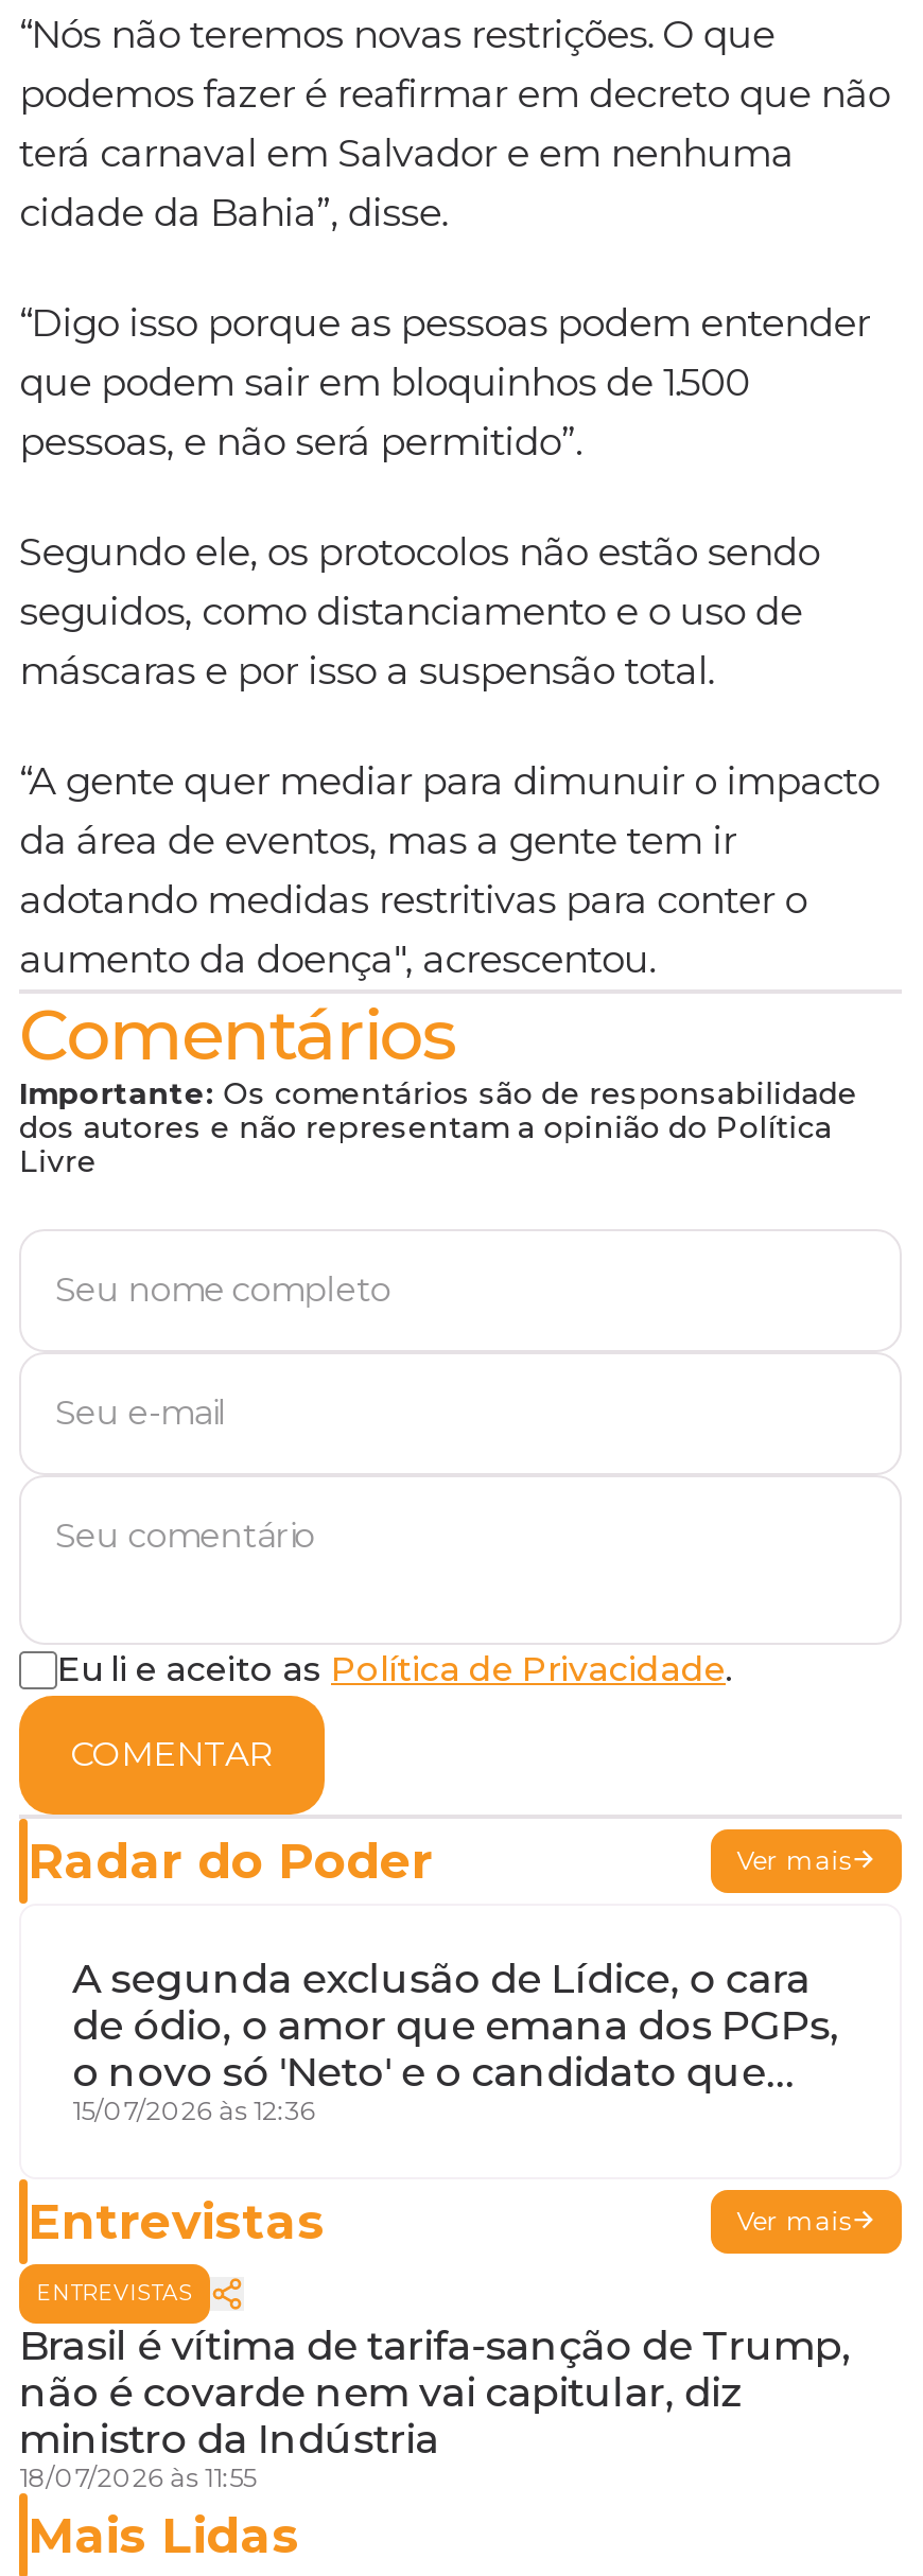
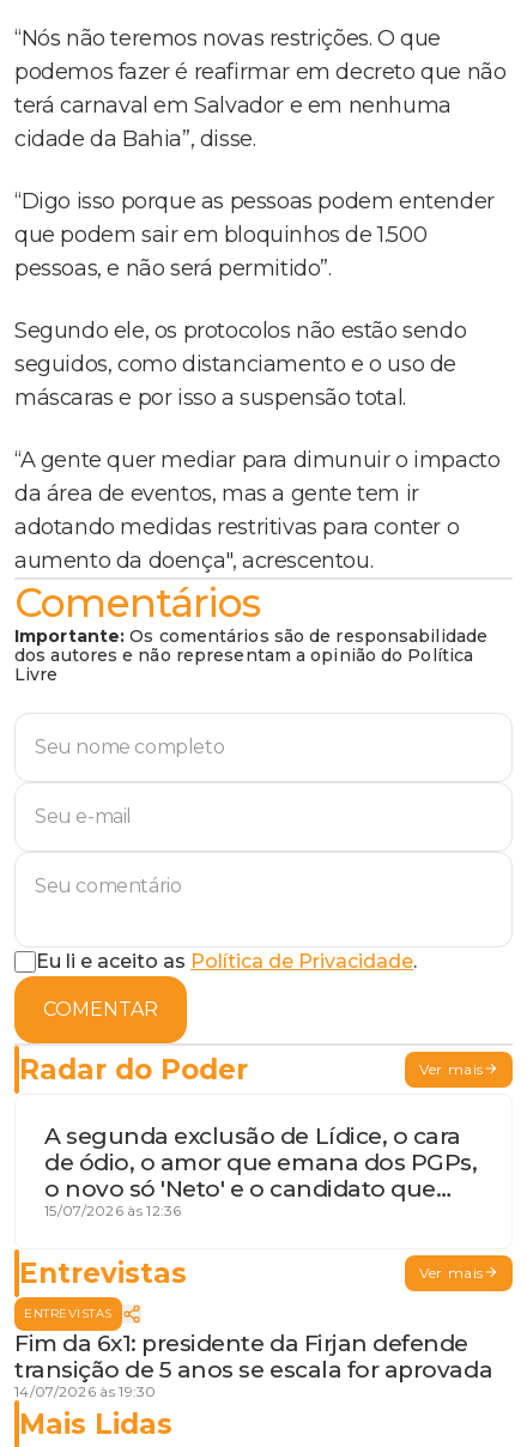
- Brasil é vítima de tarifa-sanção de Trump,
- não é covarde nem vai capitular, diz
- ministro da Indústria
- 18/07/2026 às 11:55
+ Fim da 6x1: presidente da Firjan defende
+ transição de 5 anos se escala for aprovada
+ 14/07/2026 às 19:30
